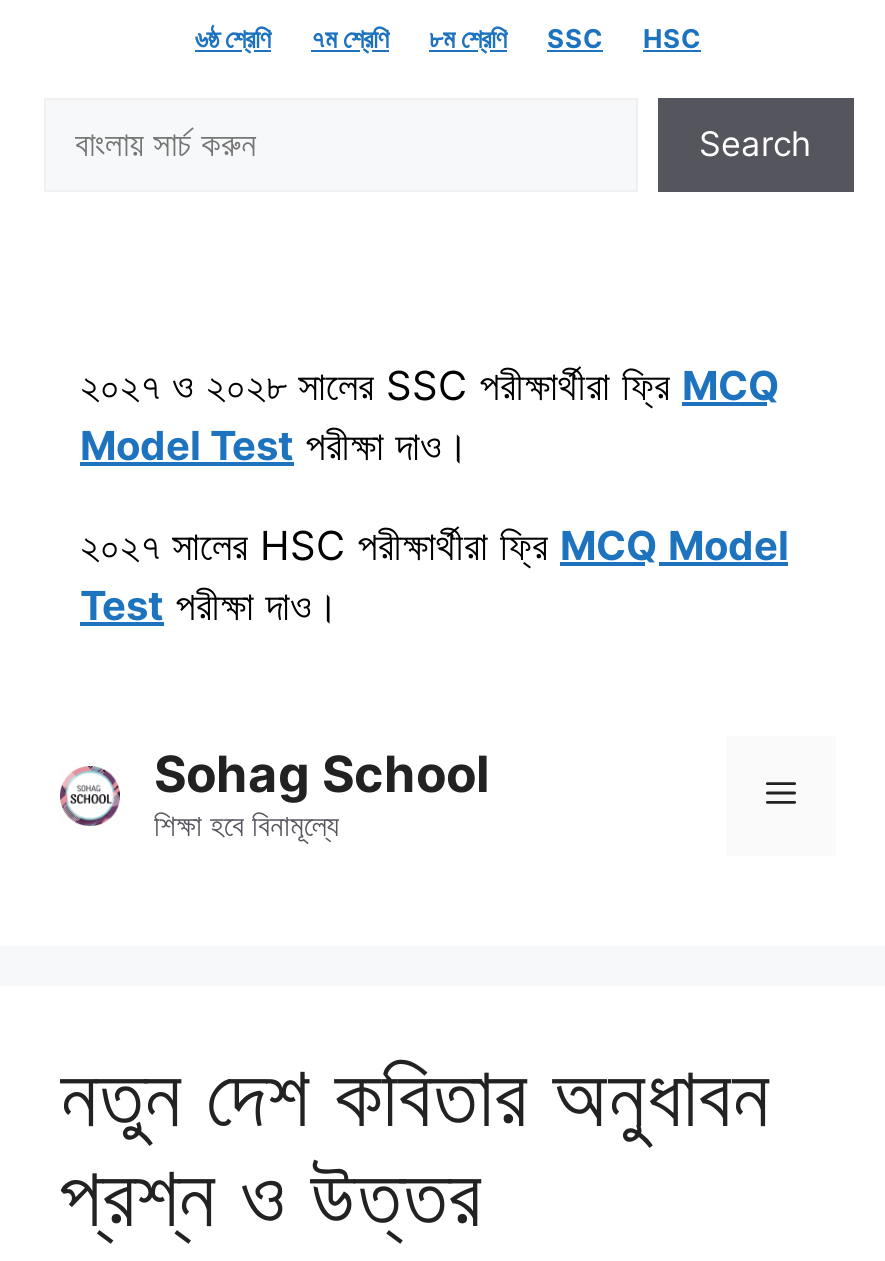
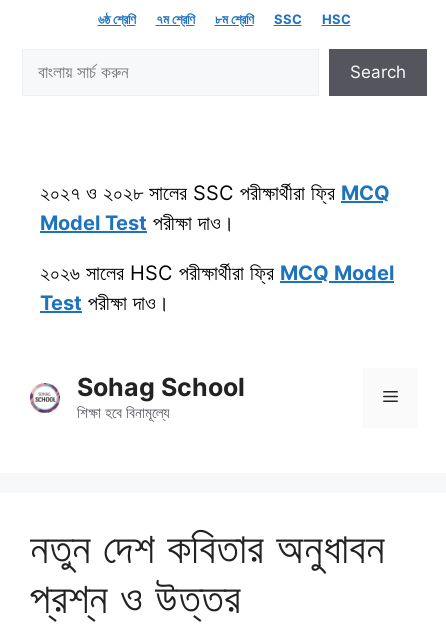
- ২০২৭ সালের HSC পরীক্ষার্থীরা ফ্রি MCQ Model
+ ২০২৬ সালের HSC পরীক্ষার্থীরা ফ্রি MCQ Model
